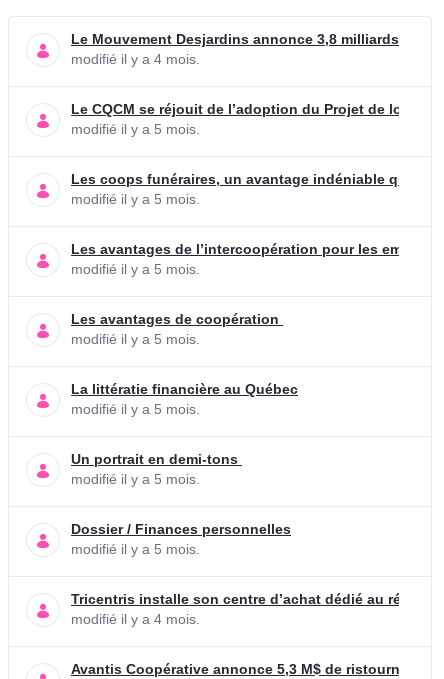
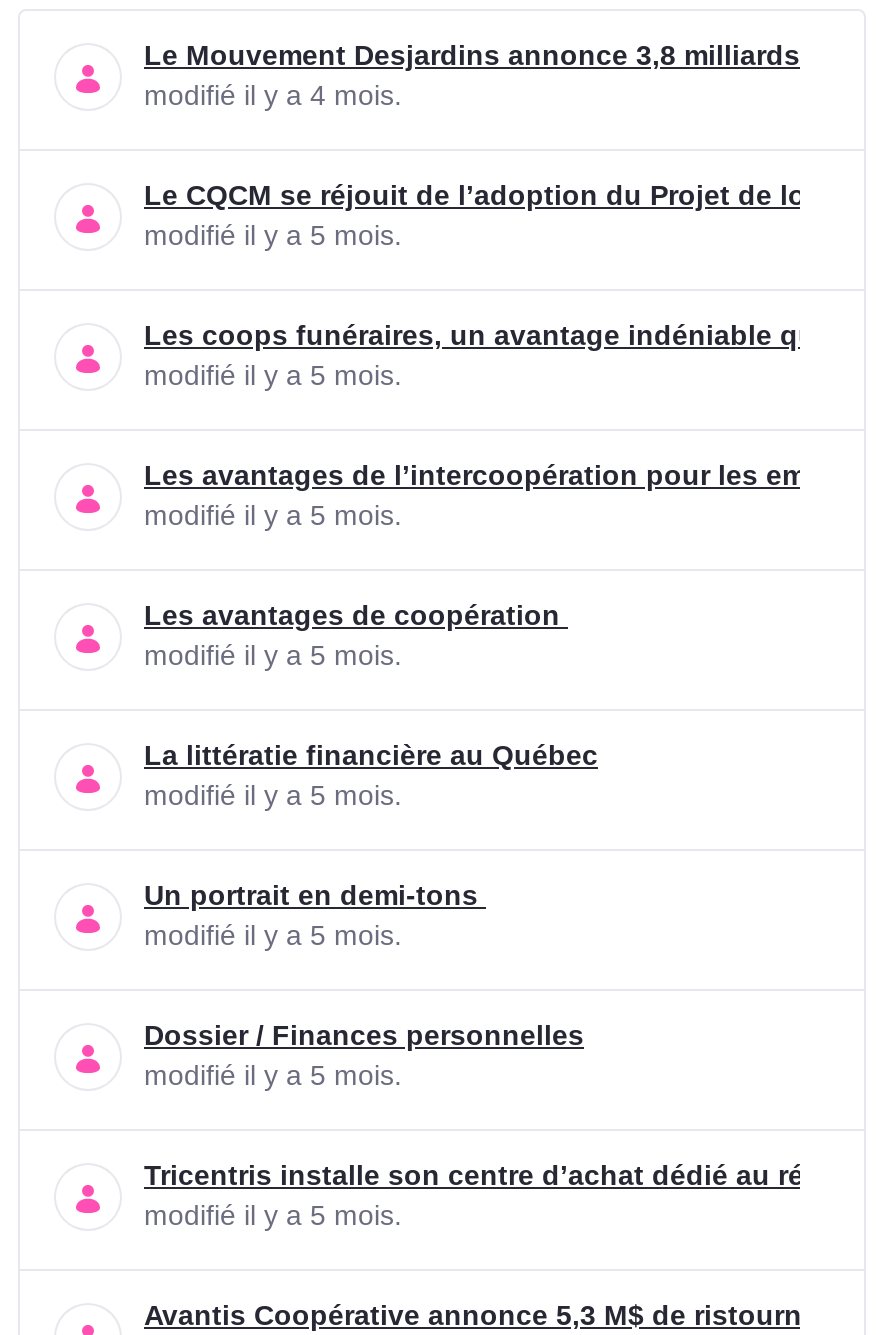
- modifié il y a 4 mois.
+ modifié il y a 5 mois.
